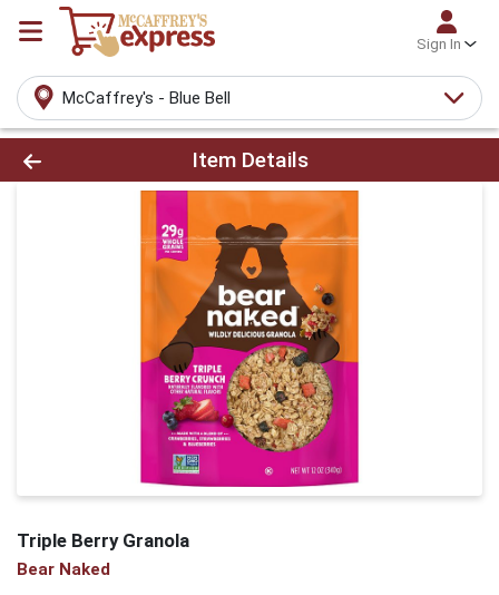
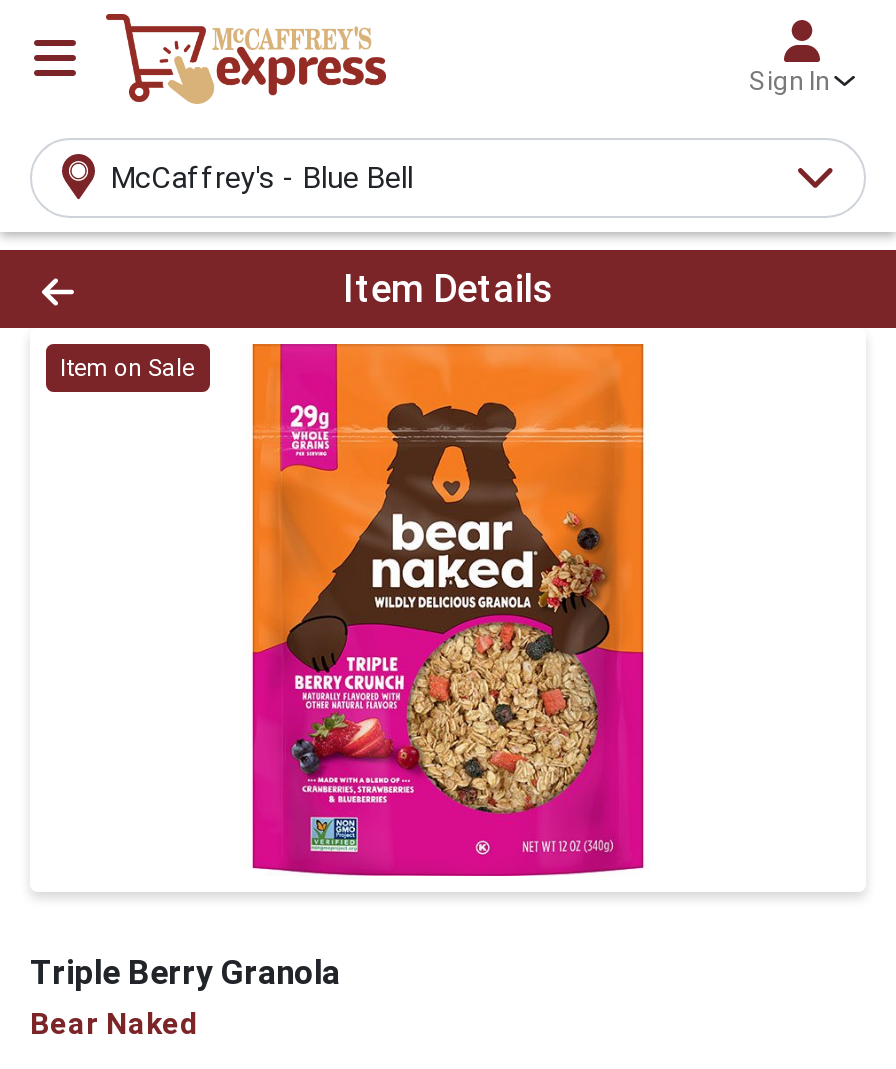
+ Item on Sale
